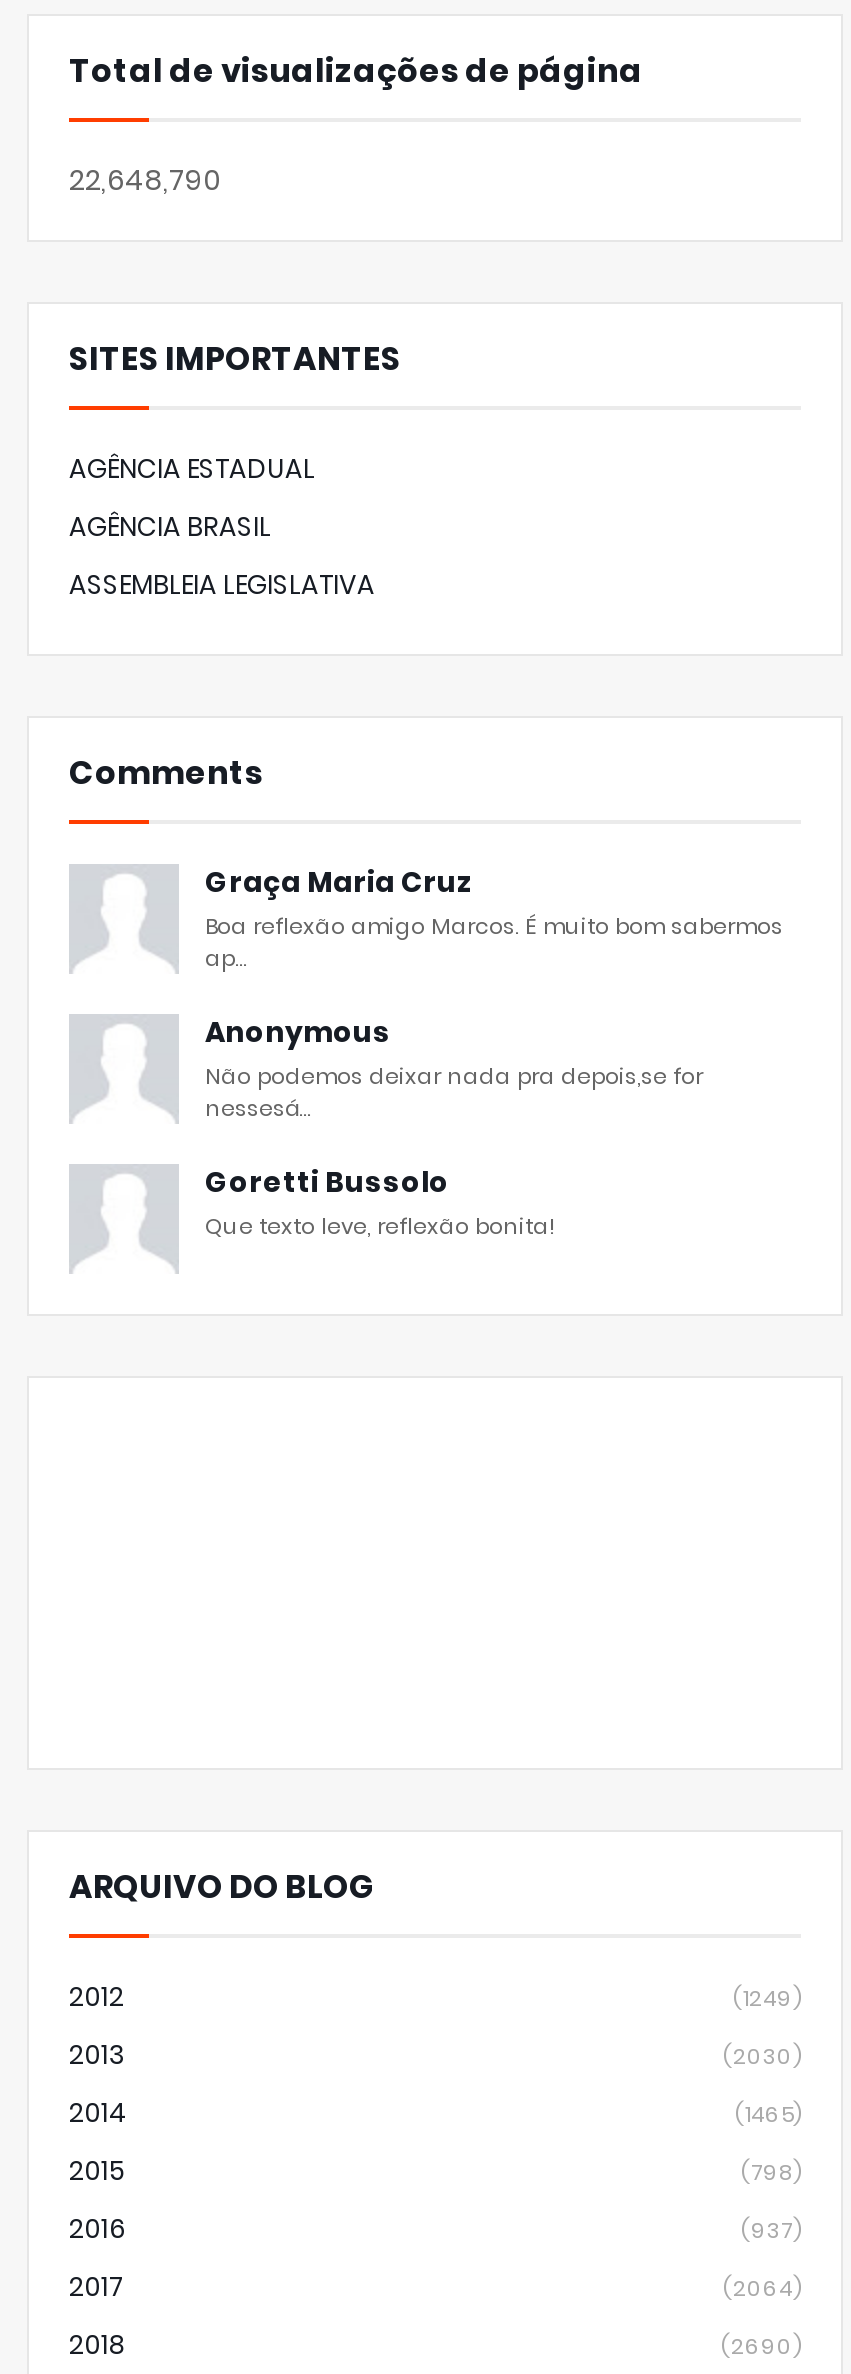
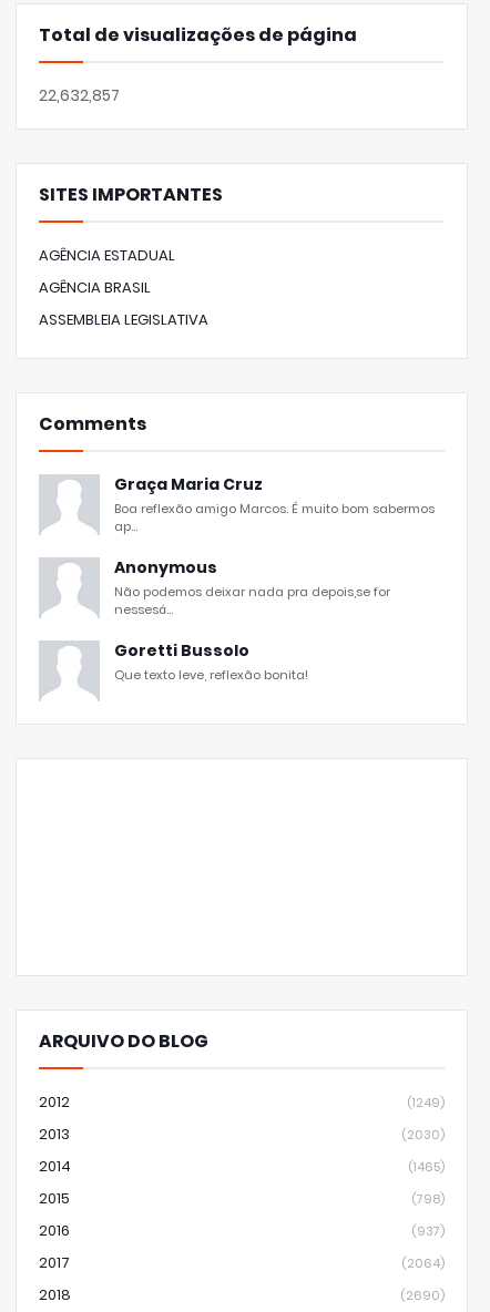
- 22,648,790
+ 22,632,857
